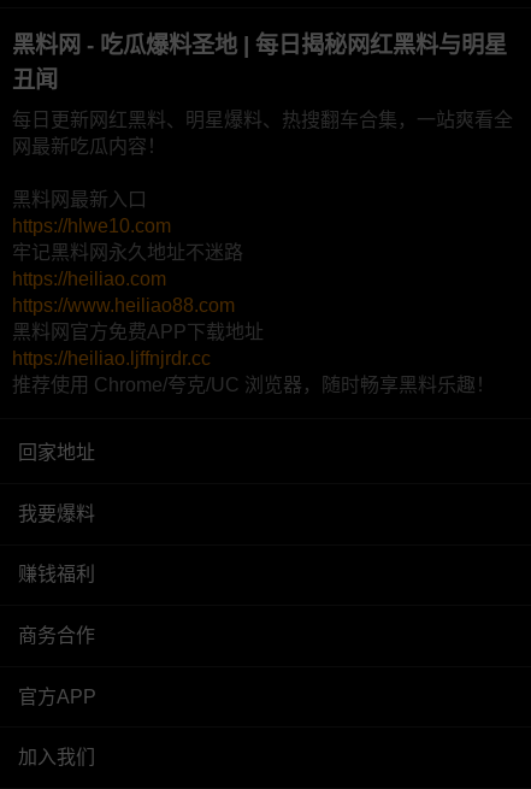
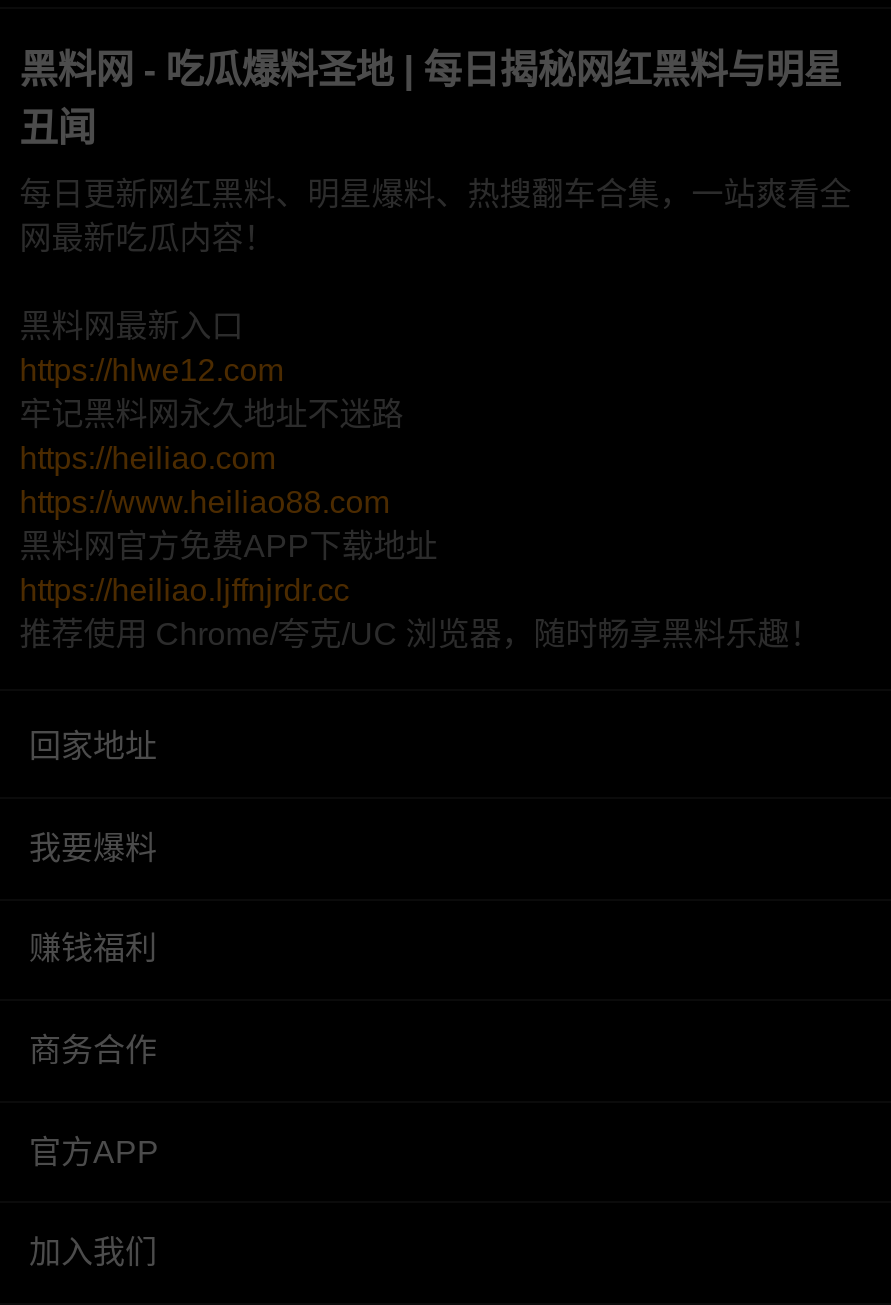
- https://hlwe10.com
+ https://hlwe12.com
